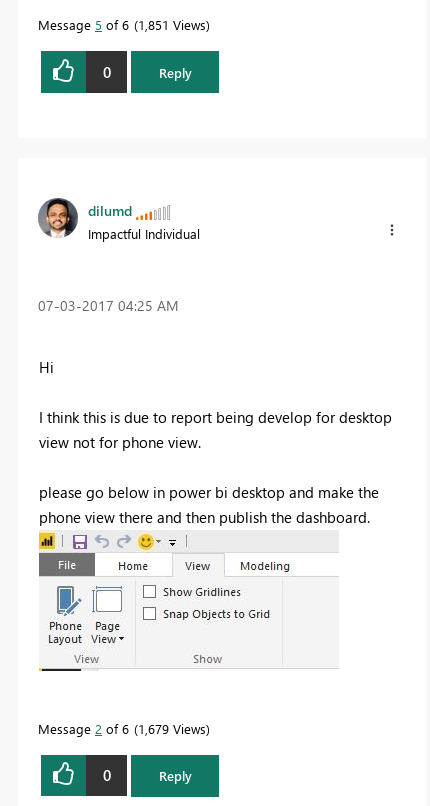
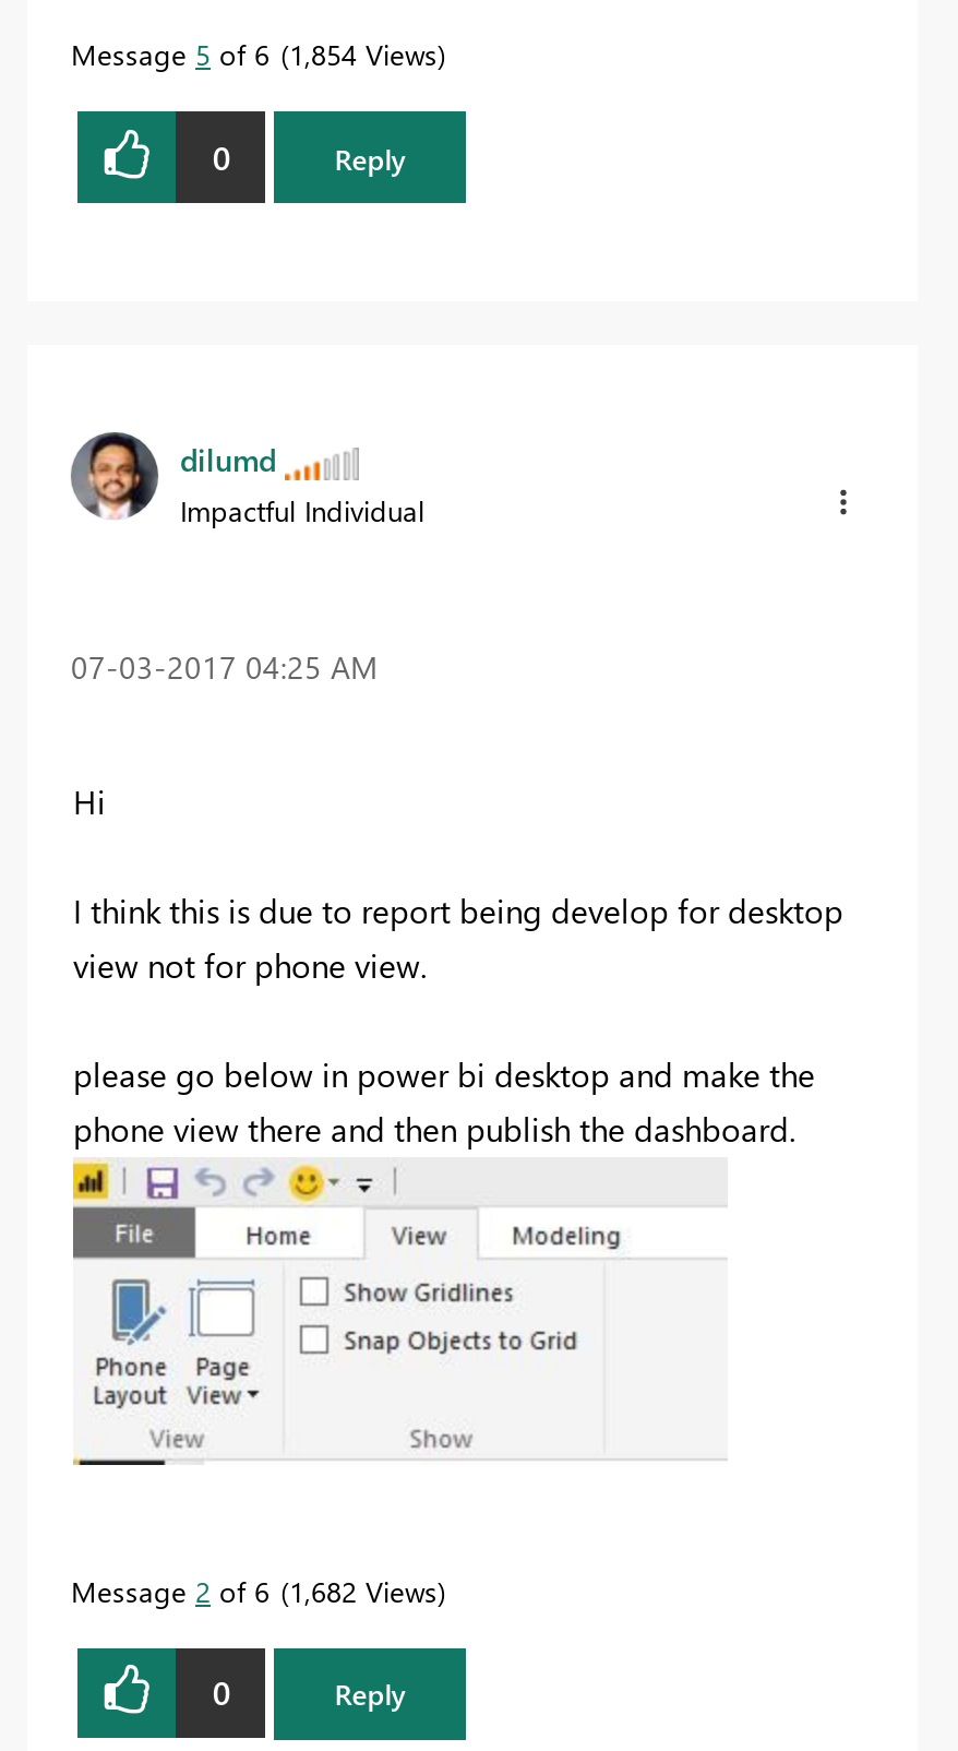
- Message 5 of 6 1,851 Views
+ Message 5 of 6 1,854 Views

- Message 2 of 6 1,679 Views
+ Message 2 of 6 1,682 Views
